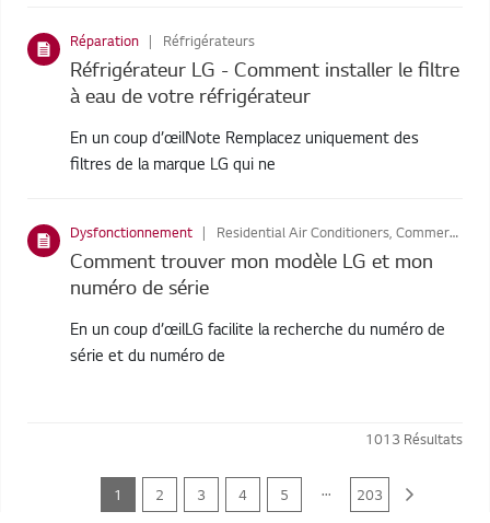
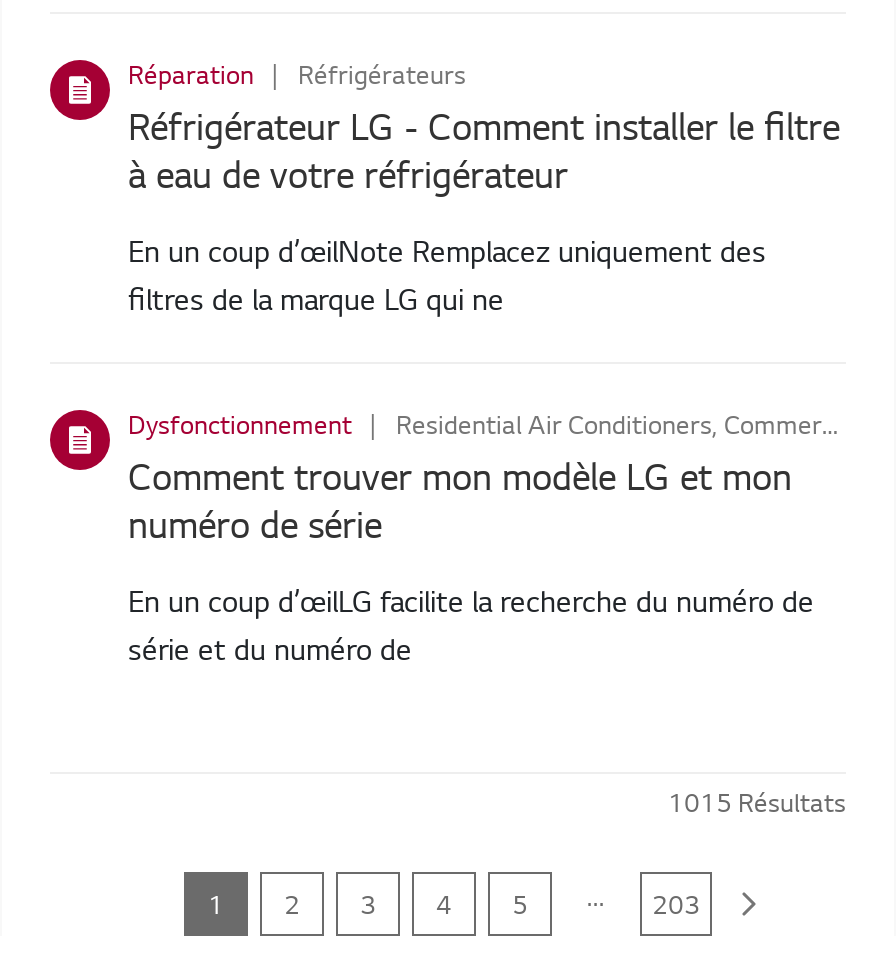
- 1013 Résultats
+ 1015 Résultats
